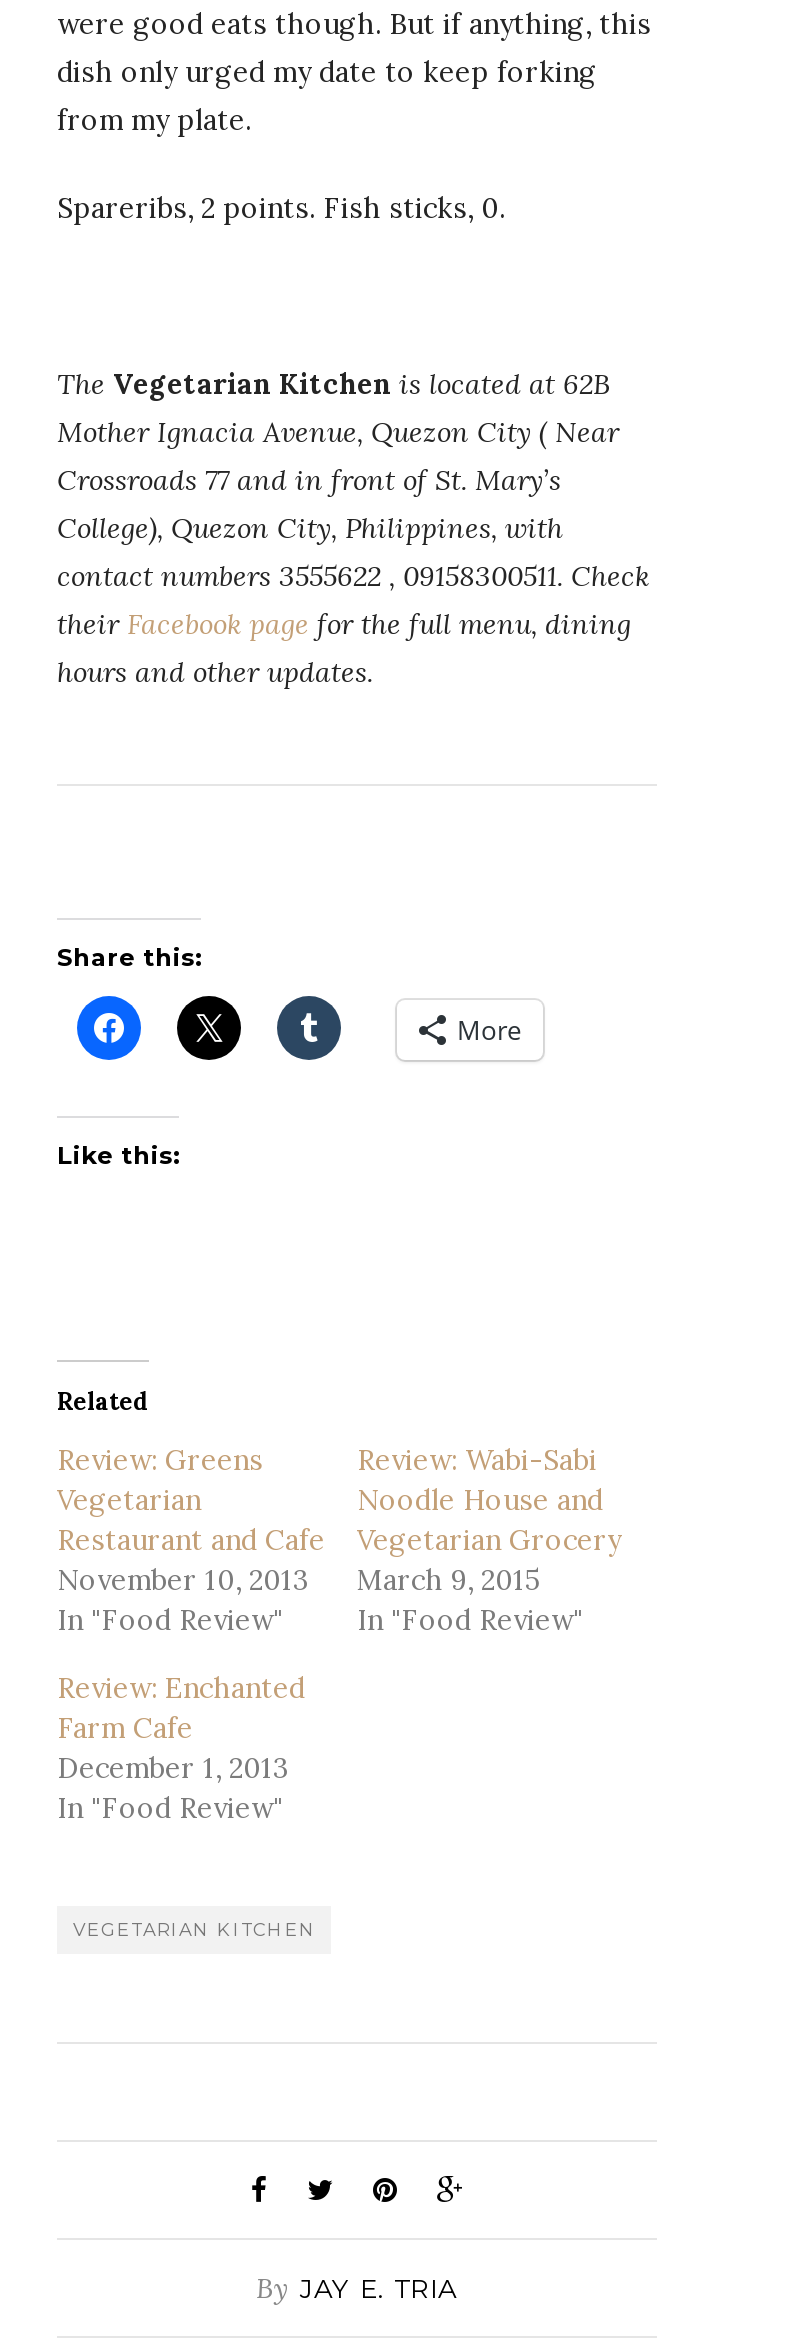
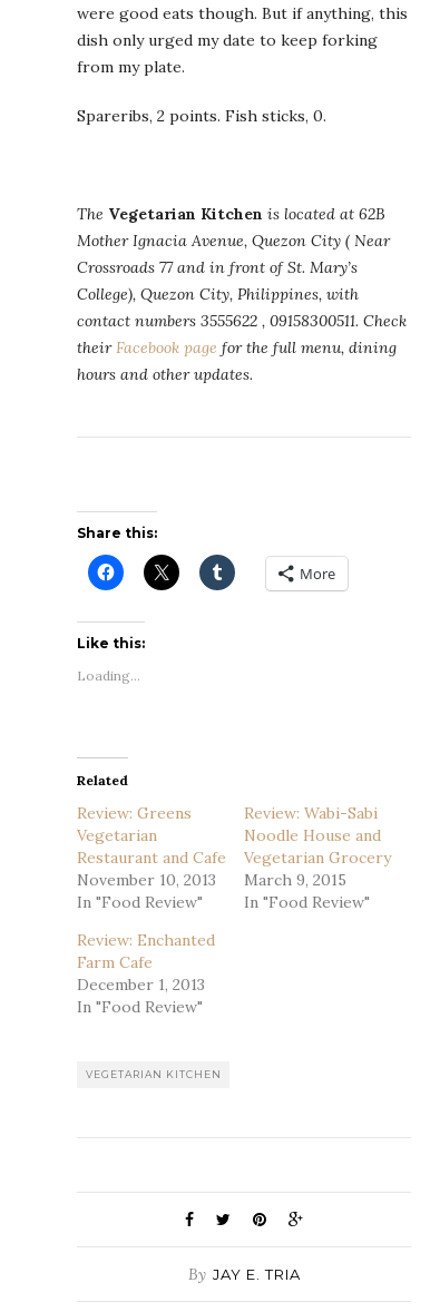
+ Loading...
